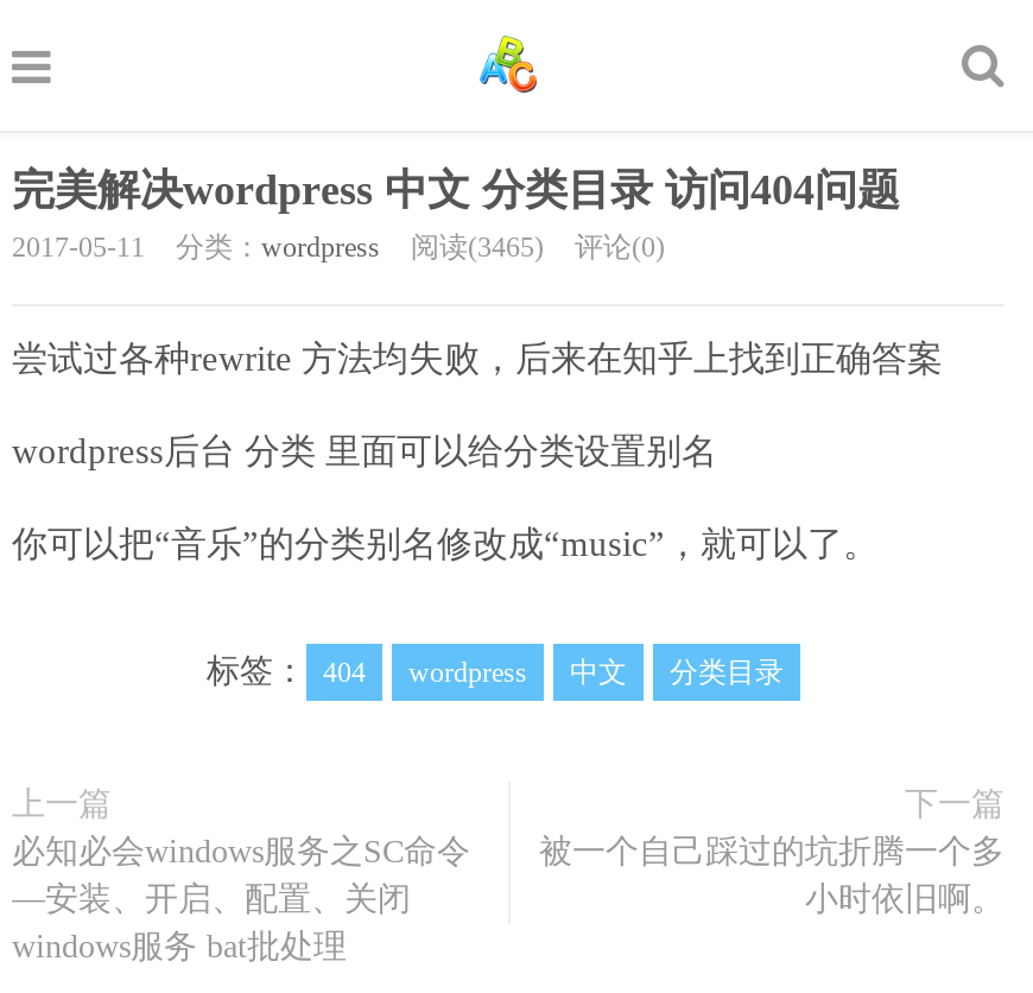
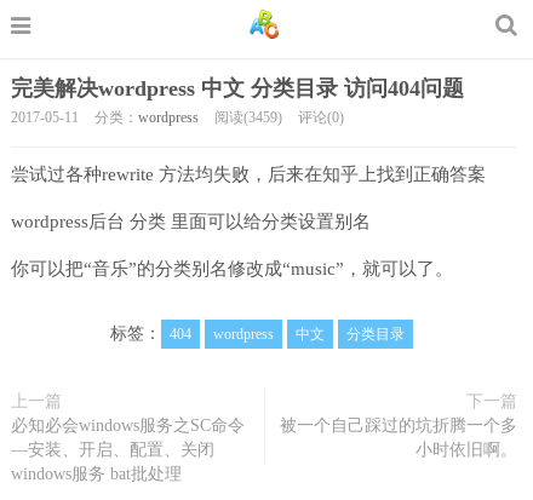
- 2017-05-11 分类：wordpress 阅读(3465) 评论(0)
+ 2017-05-11 分类：wordpress 阅读(3459) 评论(0)
